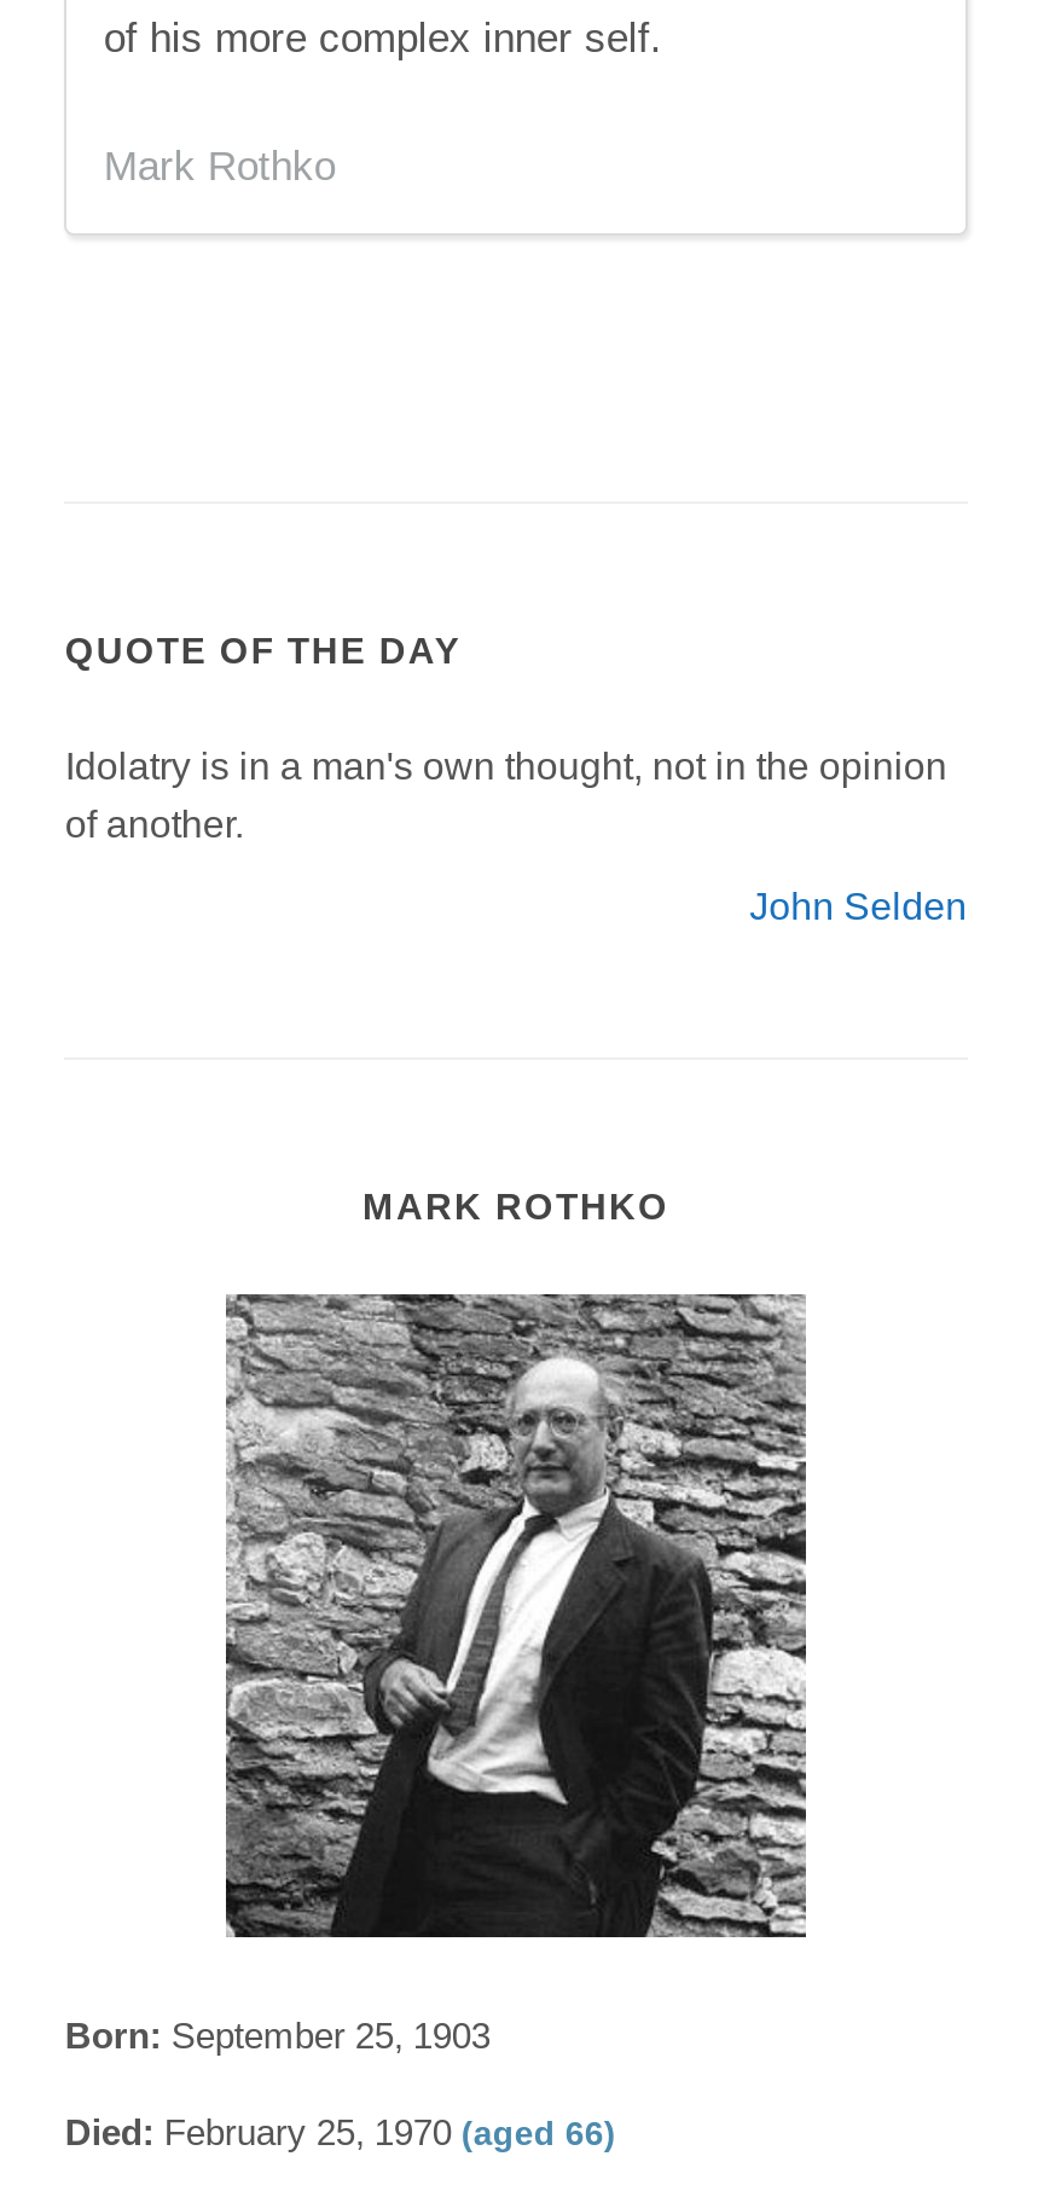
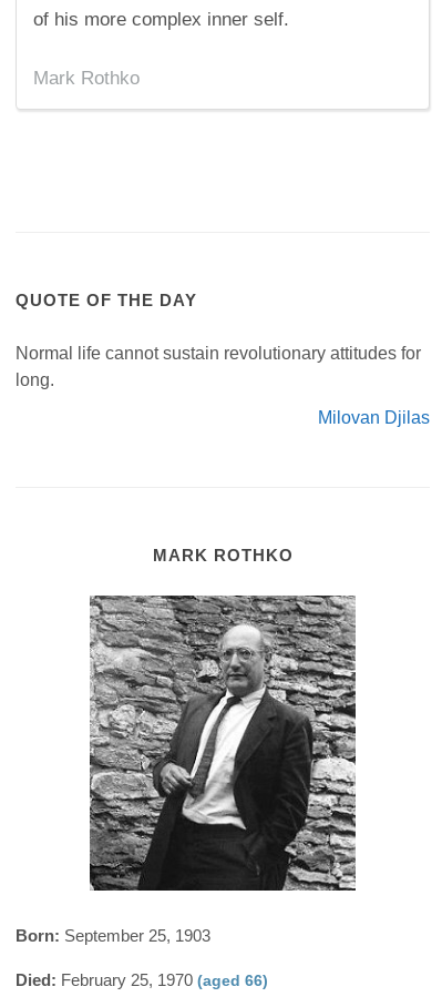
- Idolatry is in a man's own thought, not in the opinion
- of another.
+ Normal life cannot sustain revolutionary attitudes for
+ long.

- John Selden
+ Milovan Djilas
